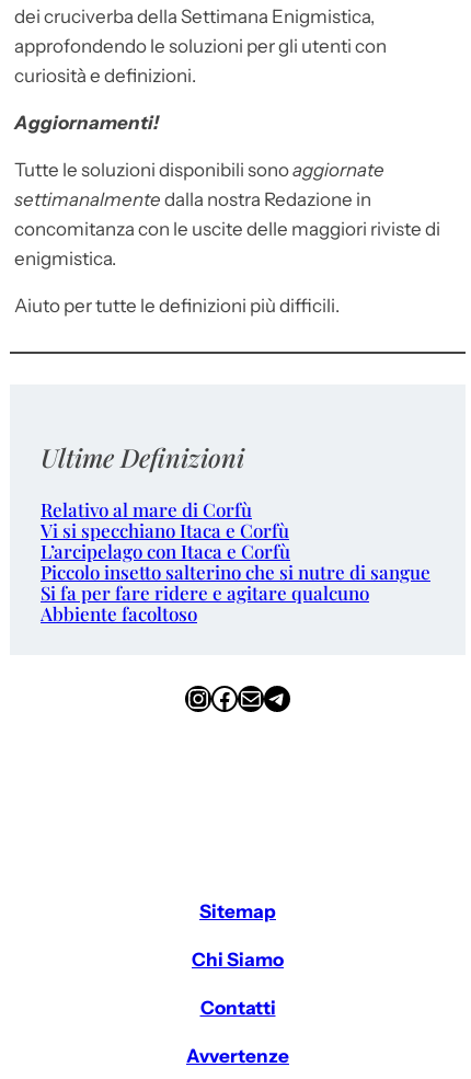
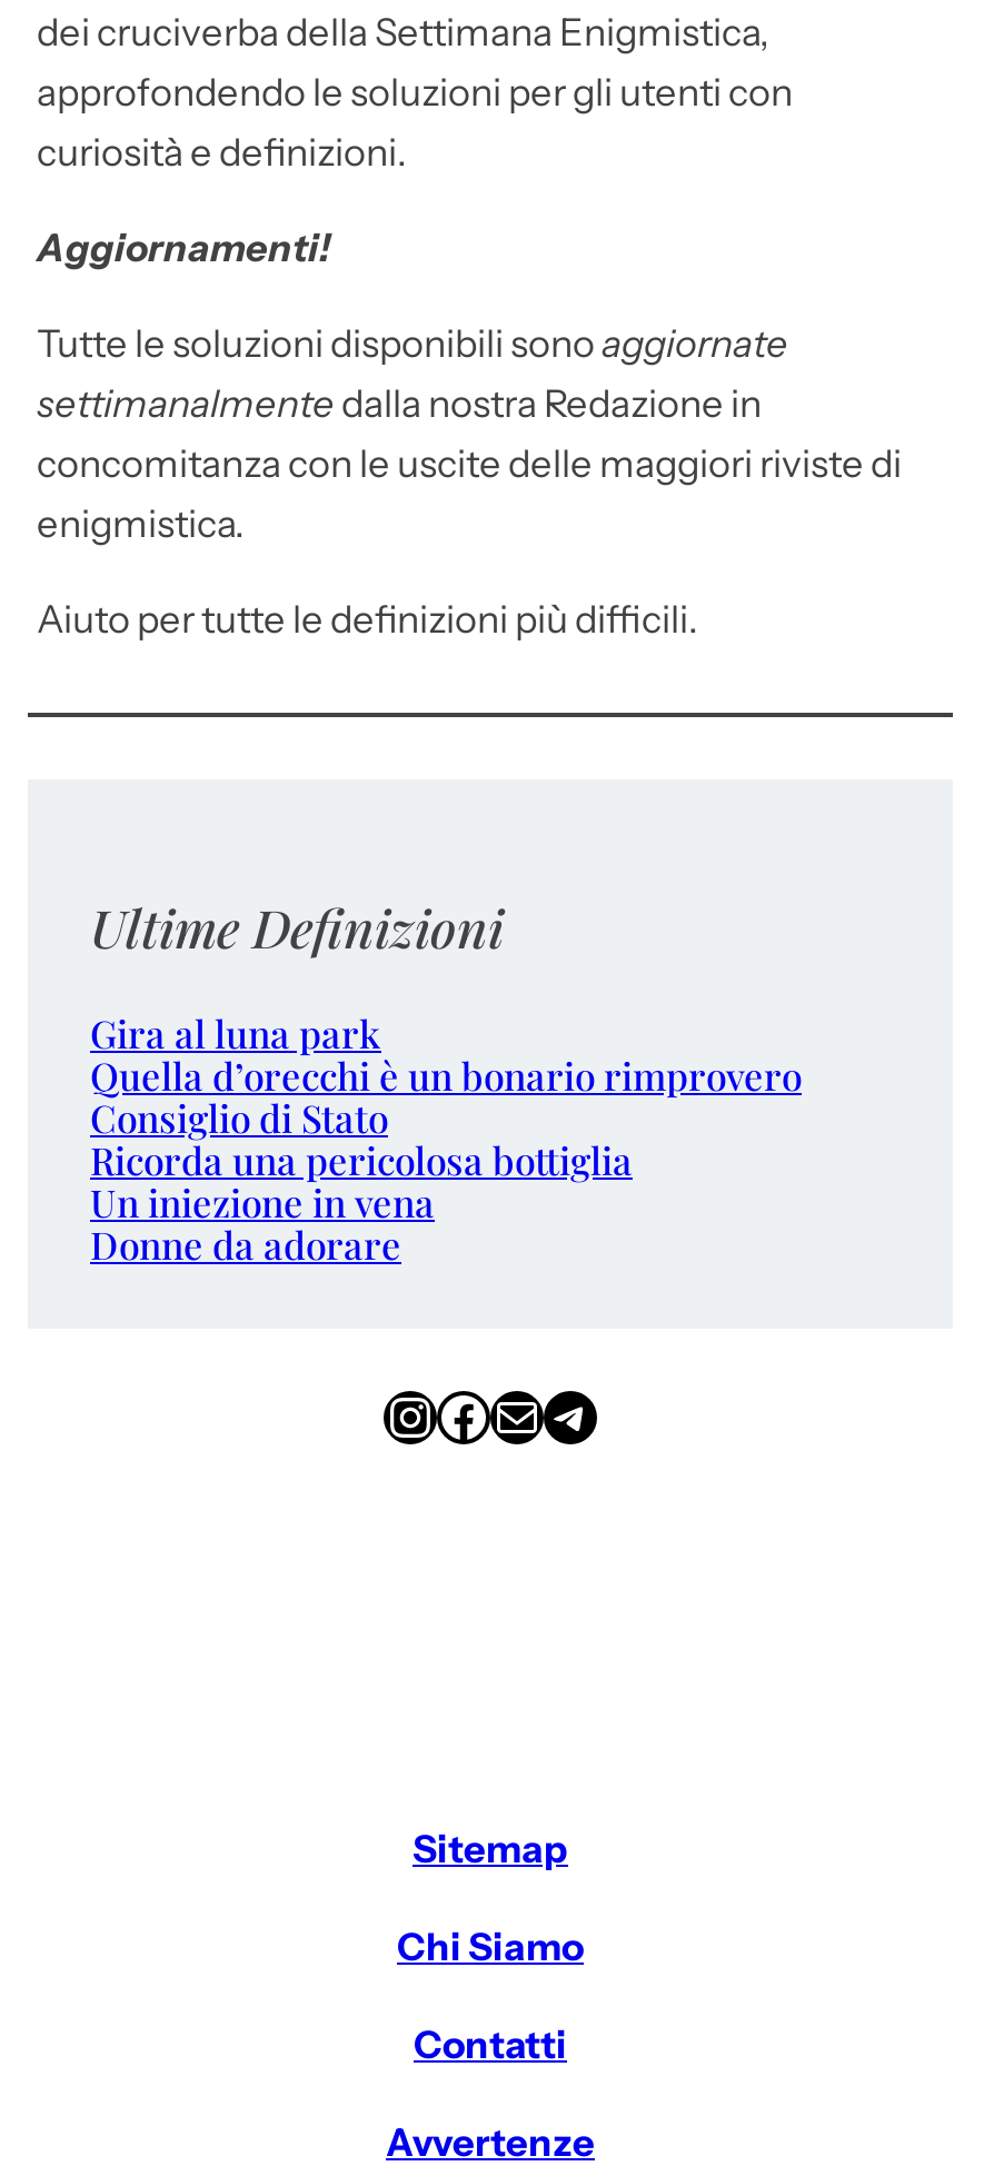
- Relativo al mare di Corfù
- Vi si specchiano Itaca e Corfù
- L’arcipelago con Itaca e Corfù
- Piccolo insetto salterino che si nutre di sangue
- Si fa per fare ridere e agitare qualcuno
- Abbiente facoltoso
+ Gira al luna park
+ Quella d’orecchi è un bonario rimprovero
+ Consiglio di Stato
+ Ricorda una pericolosa bottiglia
+ Un iniezione in vena
+ Donne da adorare
